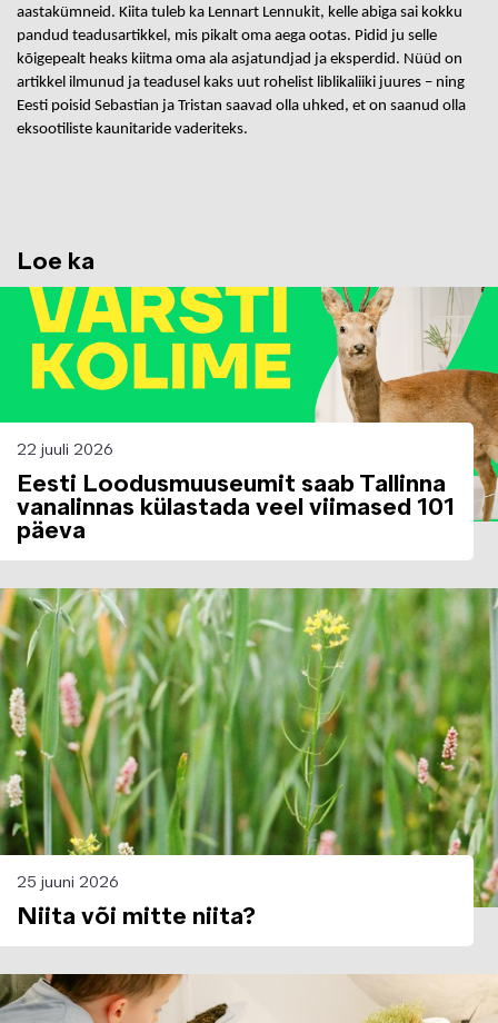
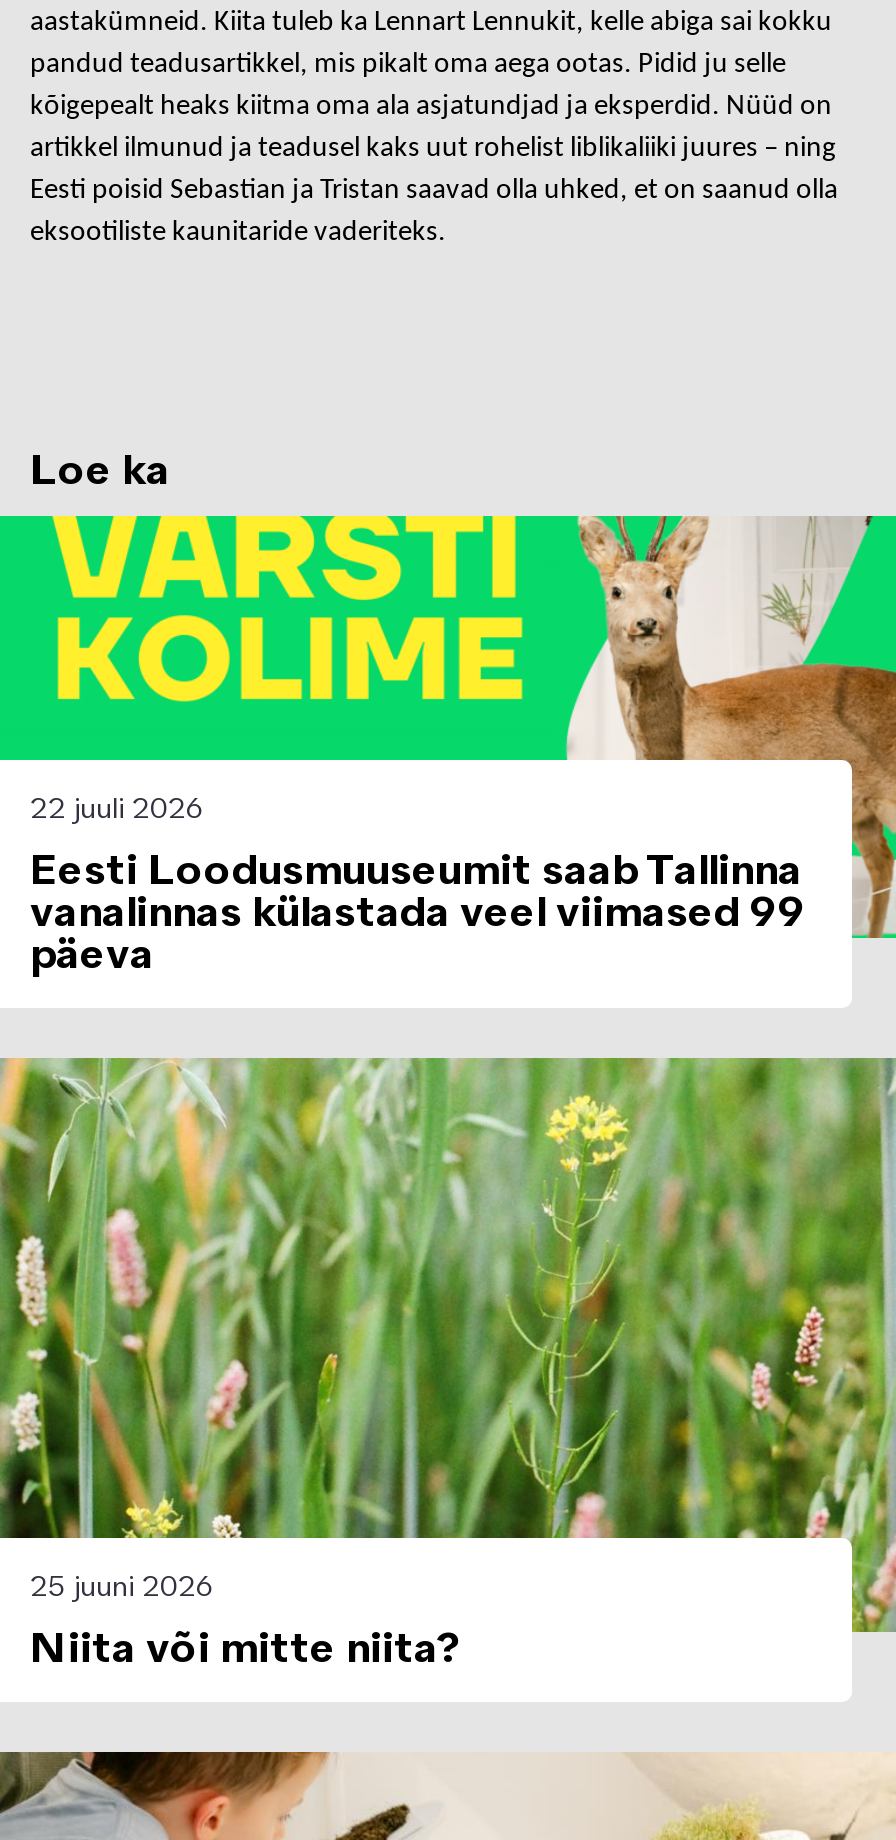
- vanalinnas külastada veel viimased 101
+ vanalinnas külastada veel viimased 99
